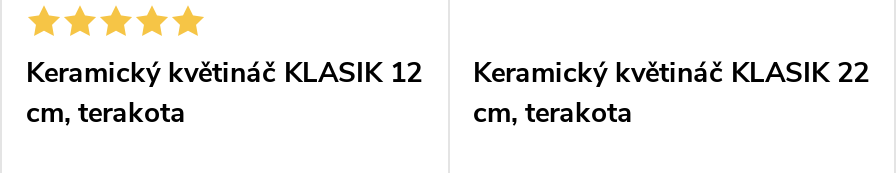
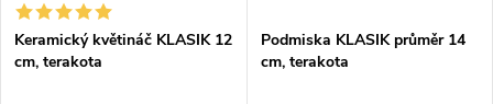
- Keramický květináč KLASIK 22
+ Podmiska KLASIK průměr 14
